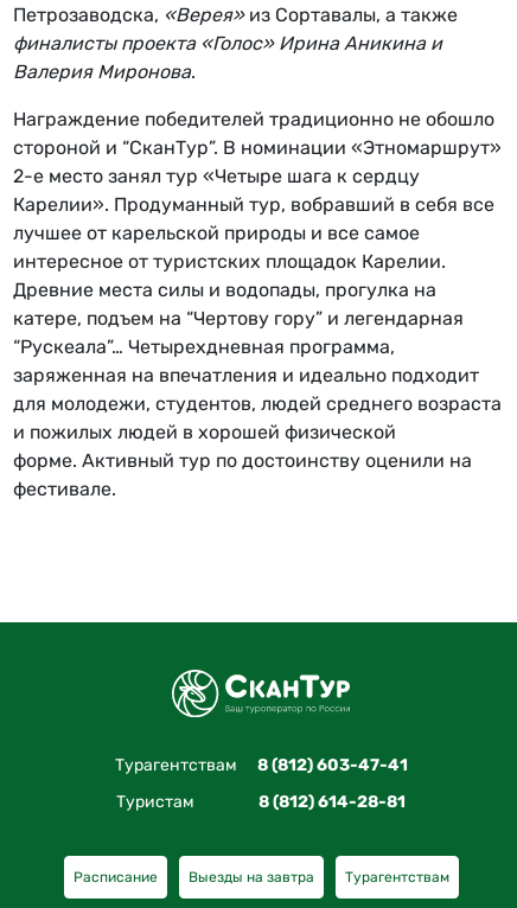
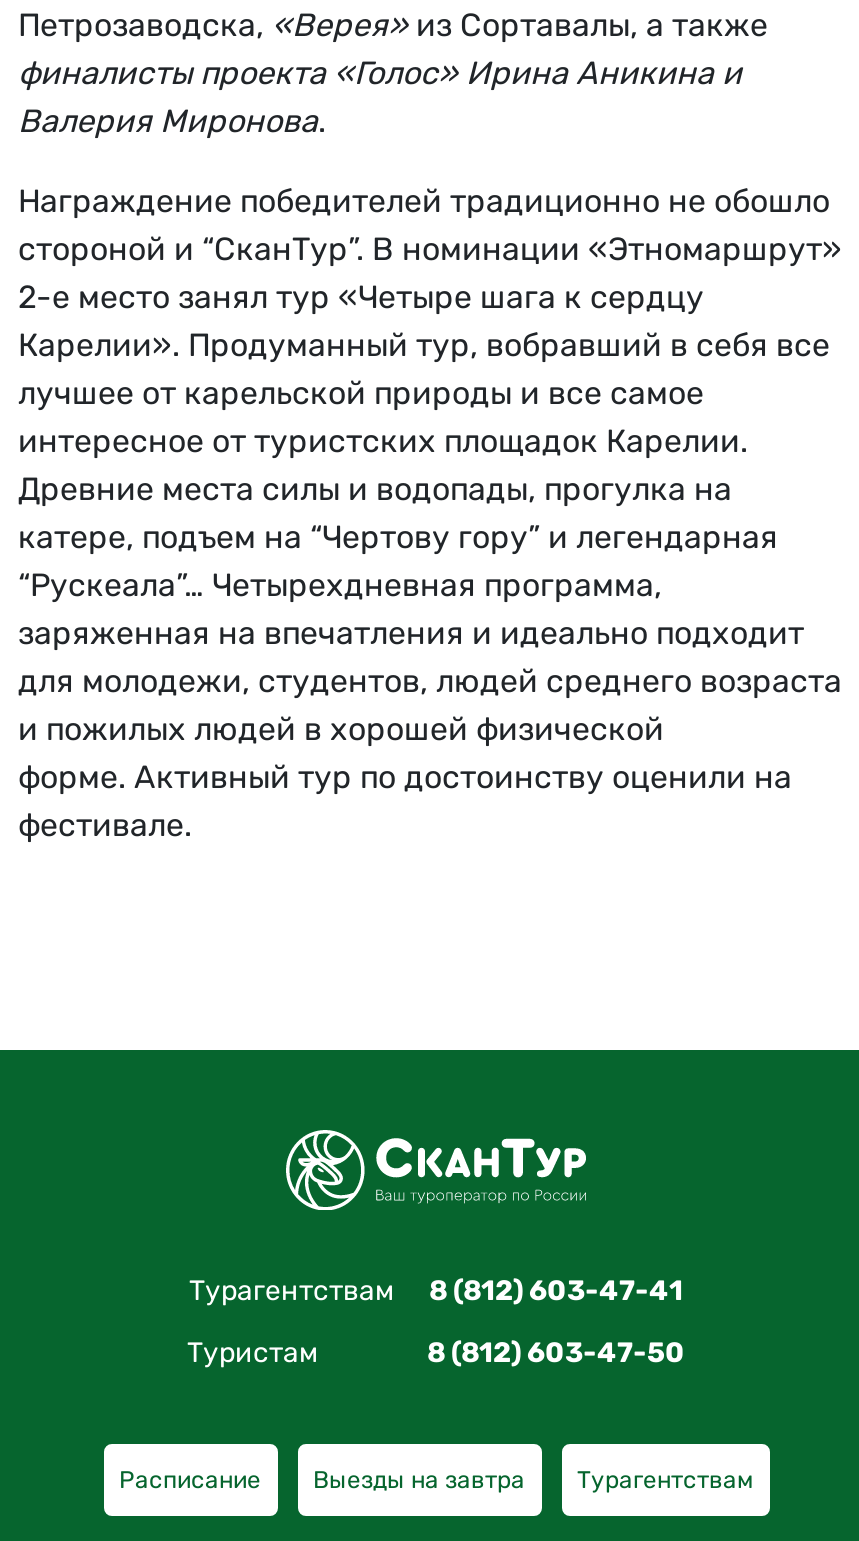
- 8 (812) 614-28-81
+ 8 (812) 603-47-50
